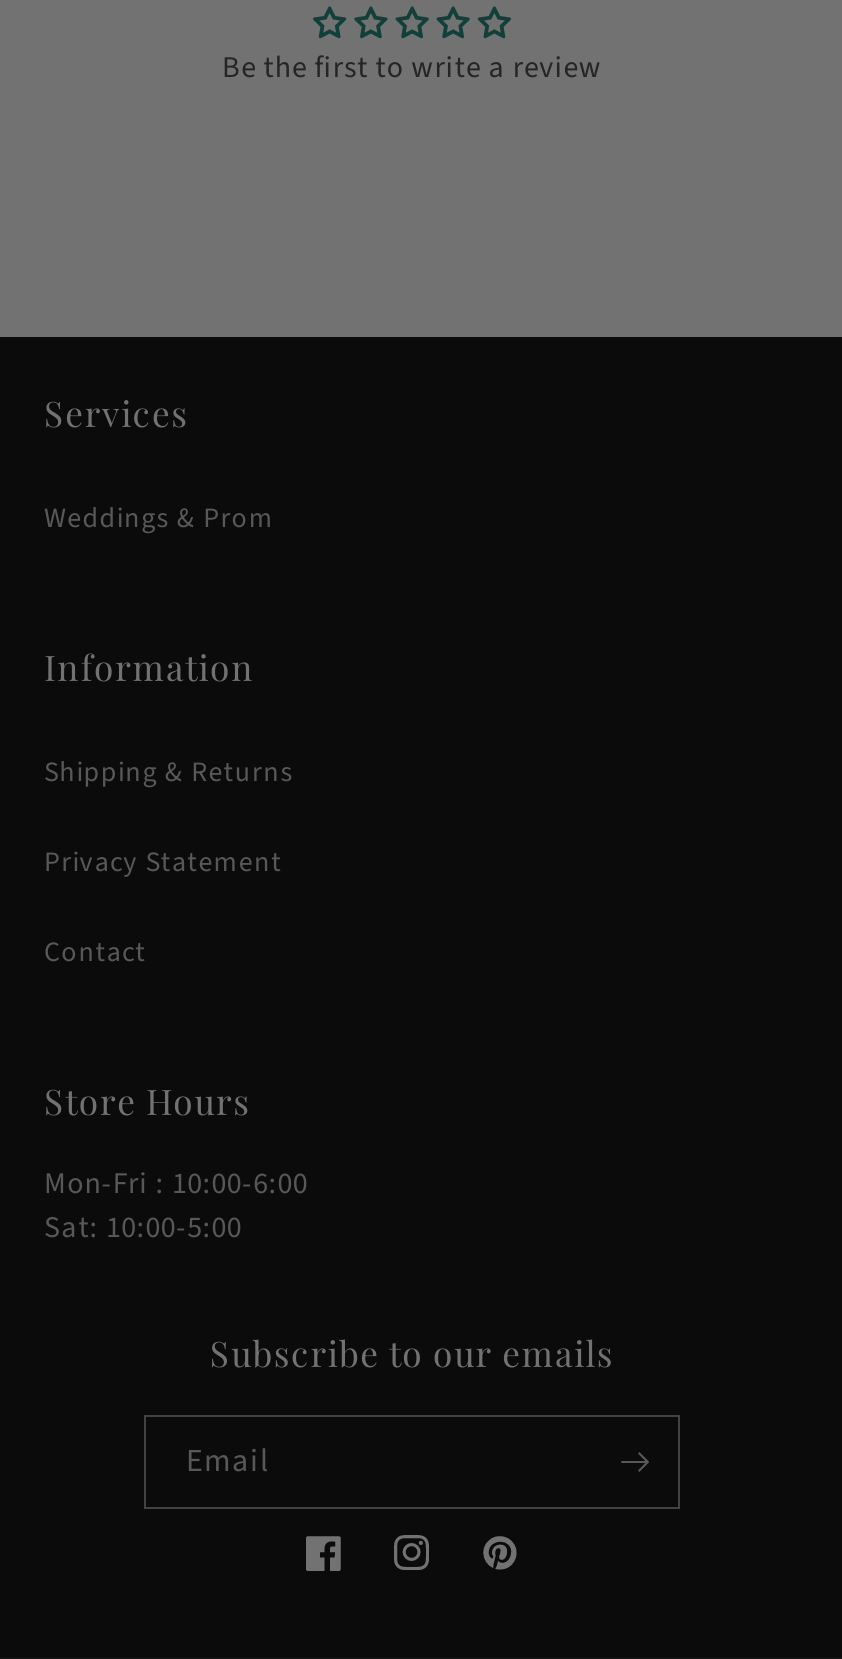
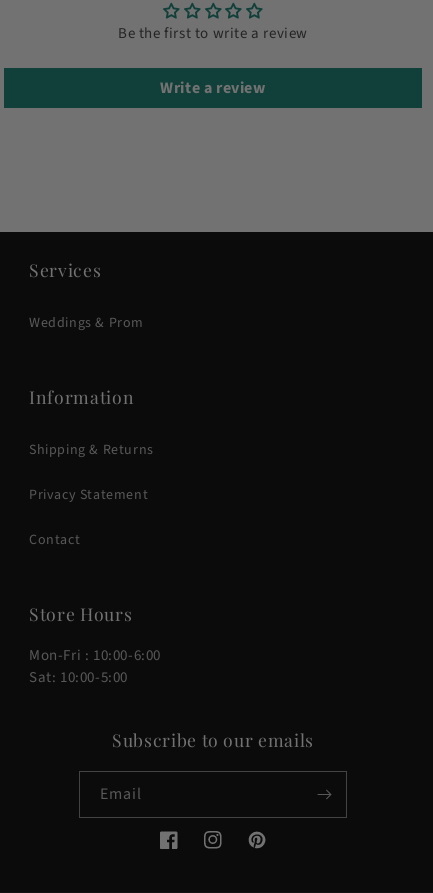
+ Write a review
